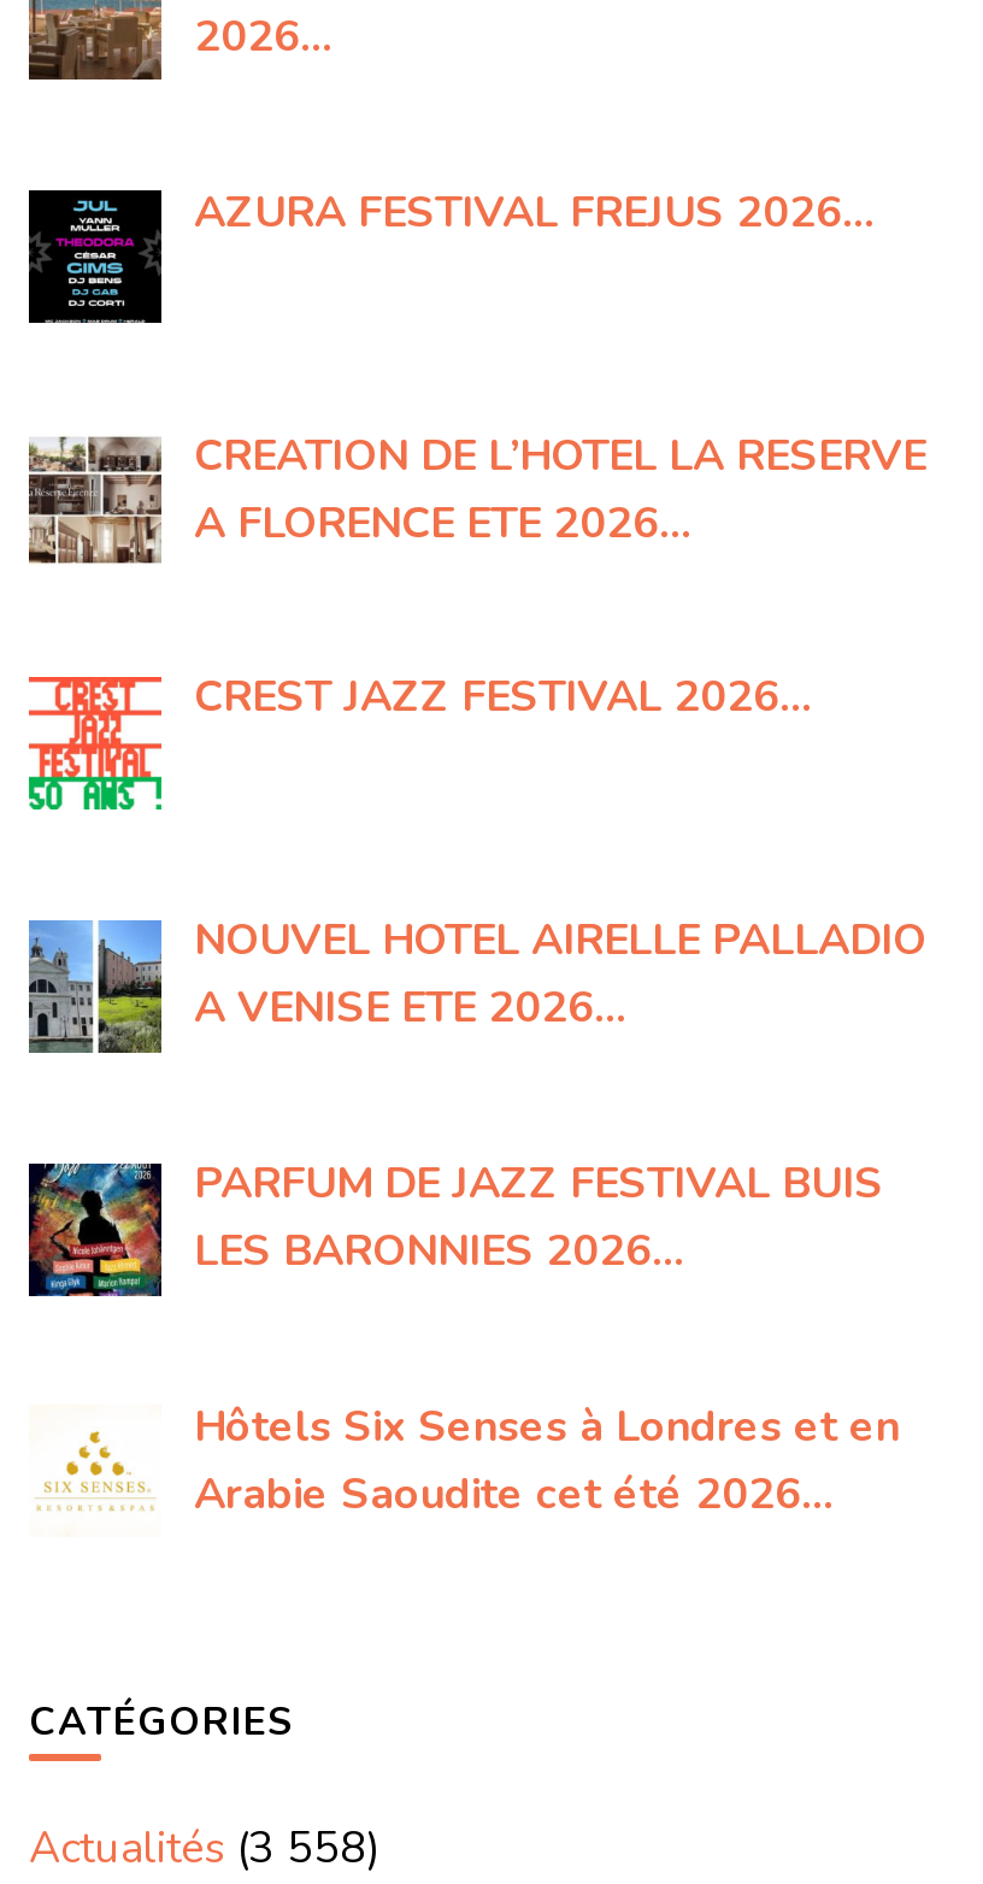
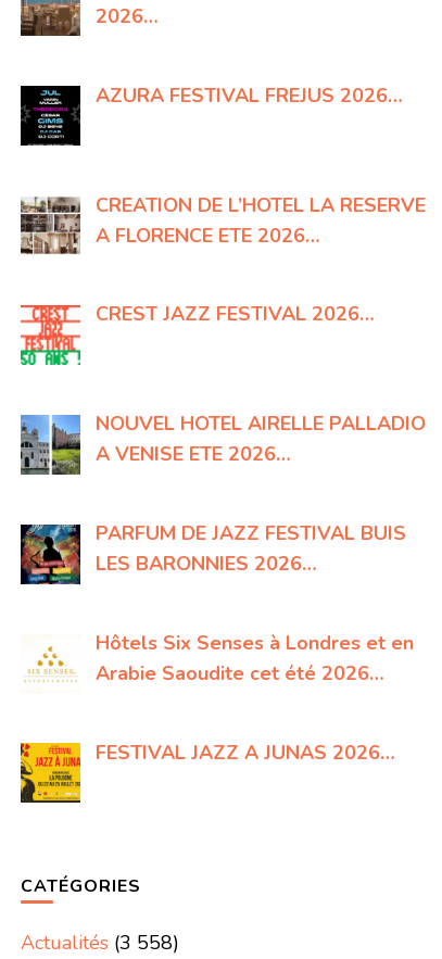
+ [image]
+ FESTIVAL JAZZ A JUNAS 2026…
